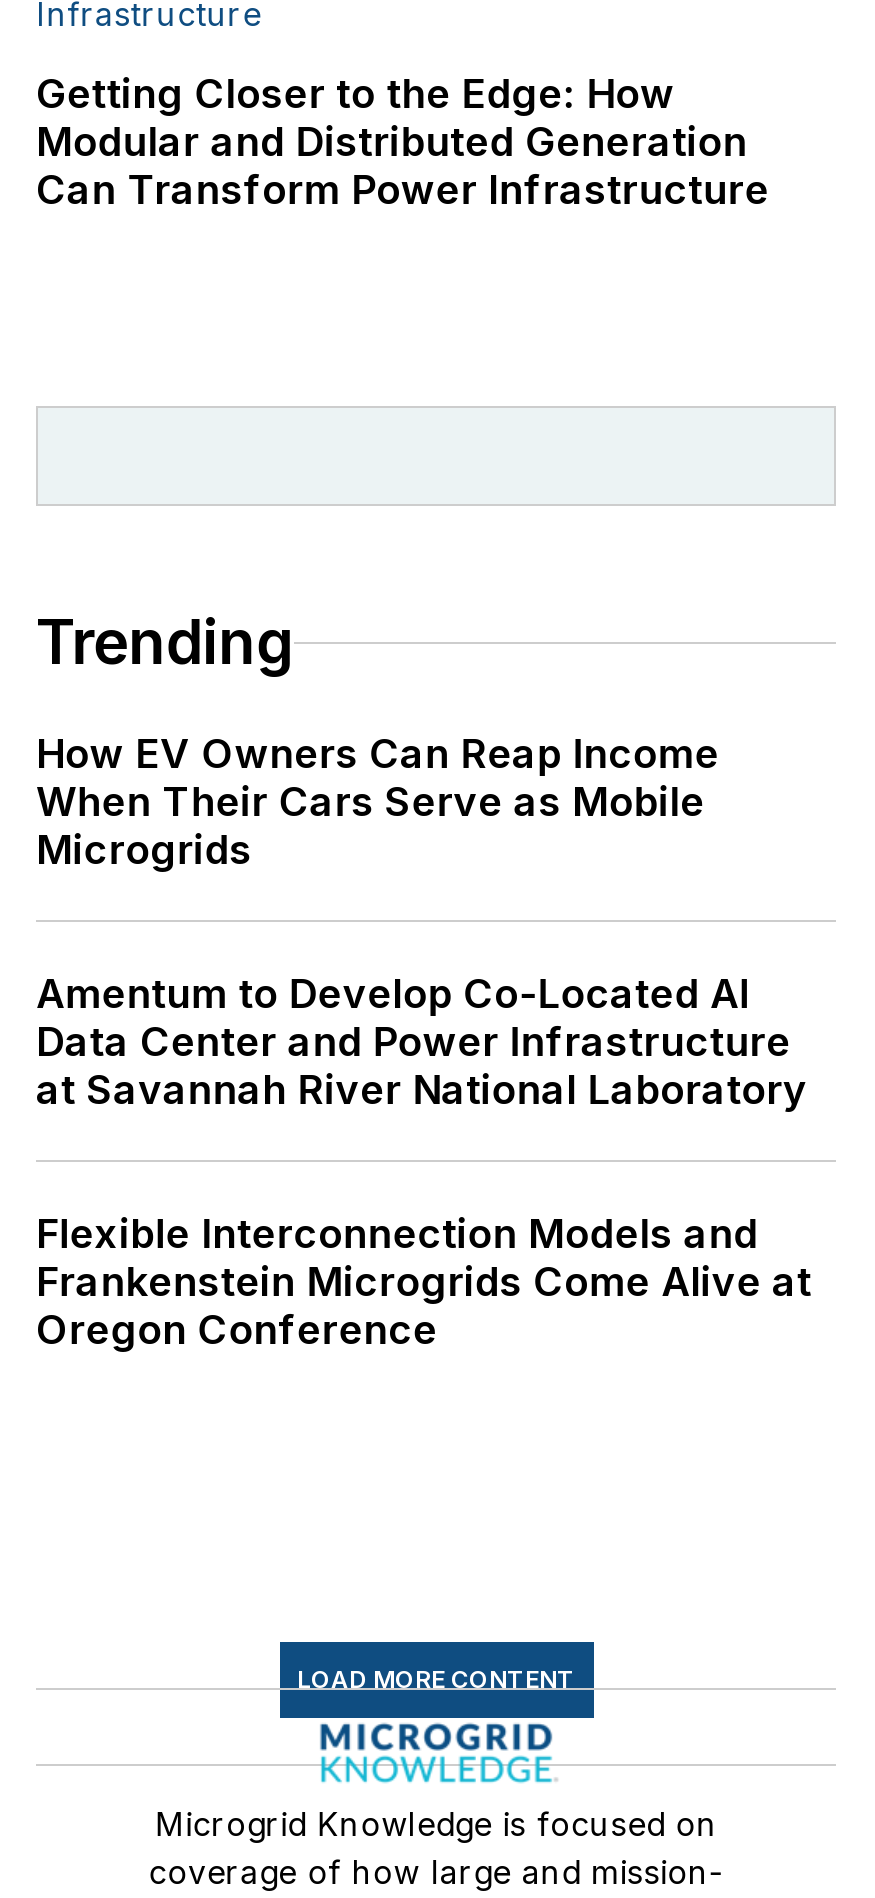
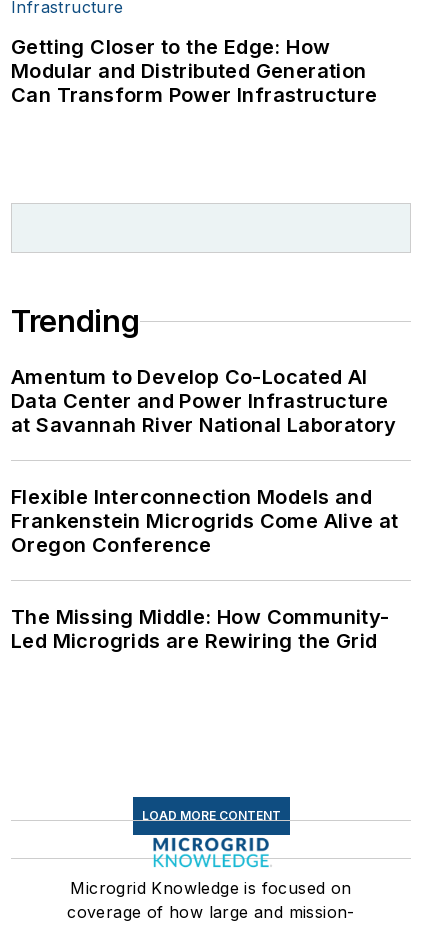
- How EV Owners Can Reap Income
- When Their Cars Serve as Mobile
- Microgrids

moved up: Amentum to Develop Co-Located AI | Data Center and Power Infrastructure | at Savannah River National Laboratory | Flexible Interconnection Models and | Frankenstein Microgrids Come Alive at | Oregon Conference

+ The Missing Middle: How Community-
+ Led Microgrids are Rewiring the Grid
